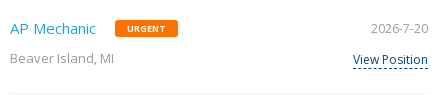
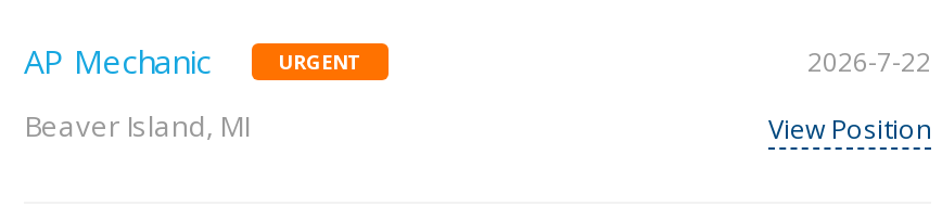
- 2026-7-20
+ 2026-7-22
